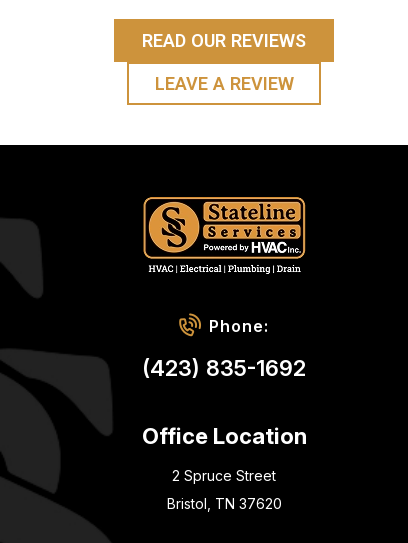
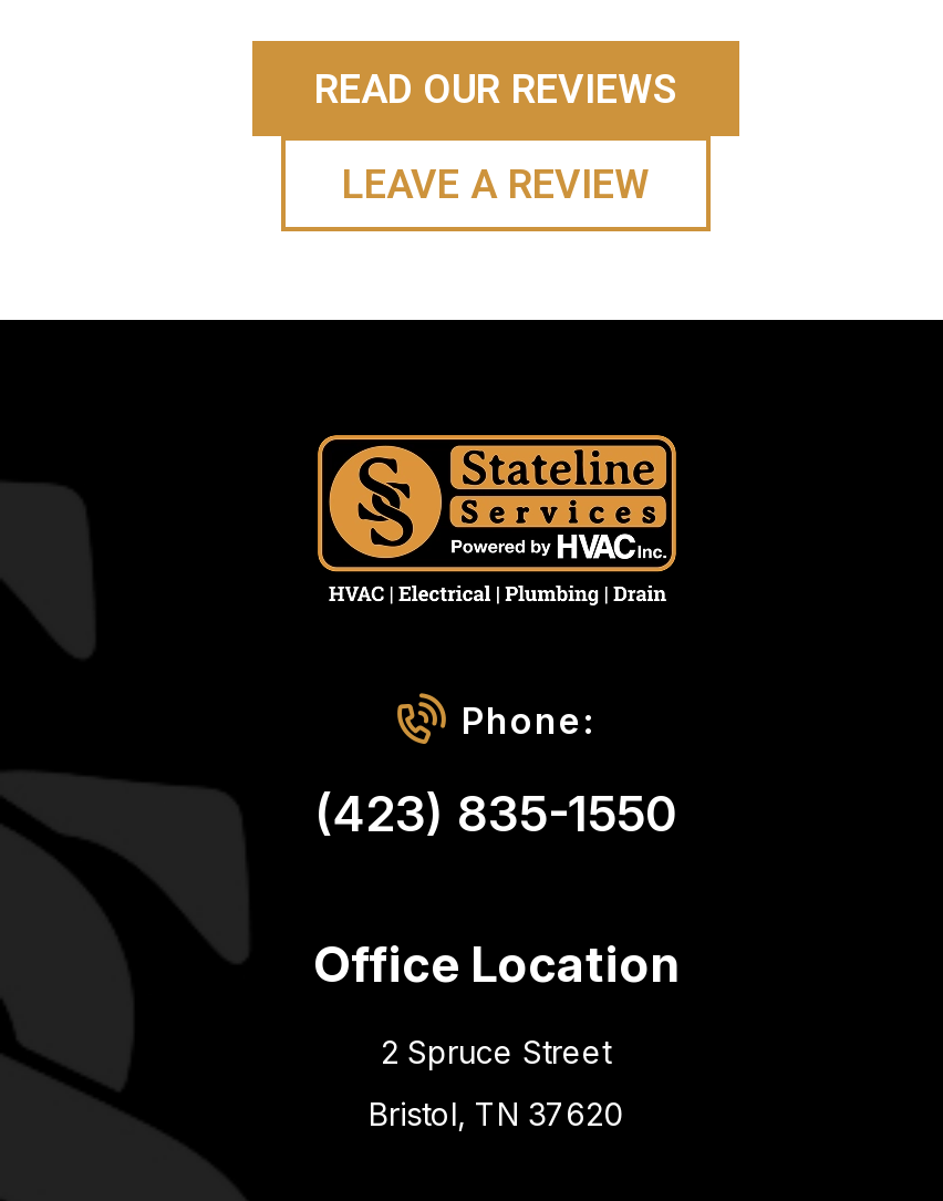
- (423) 835-1692
+ (423) 835-1550
